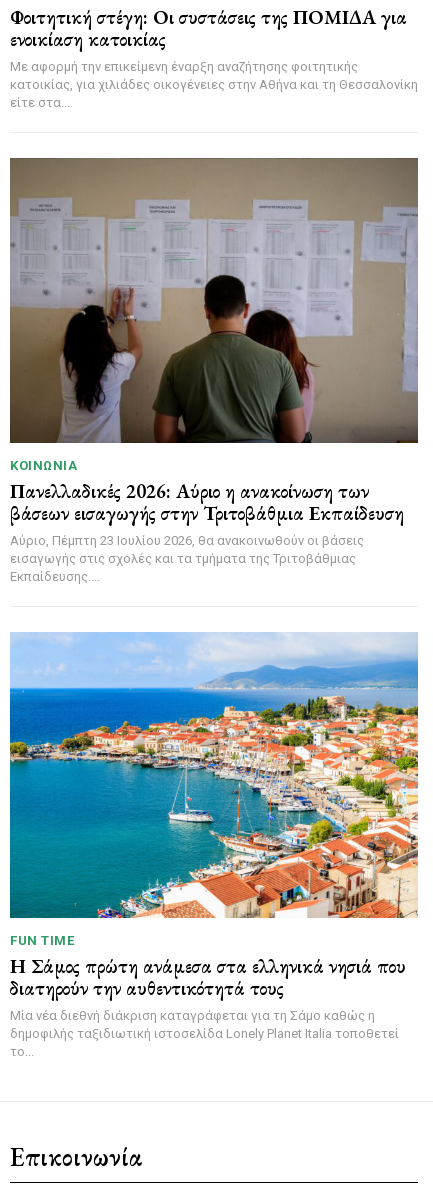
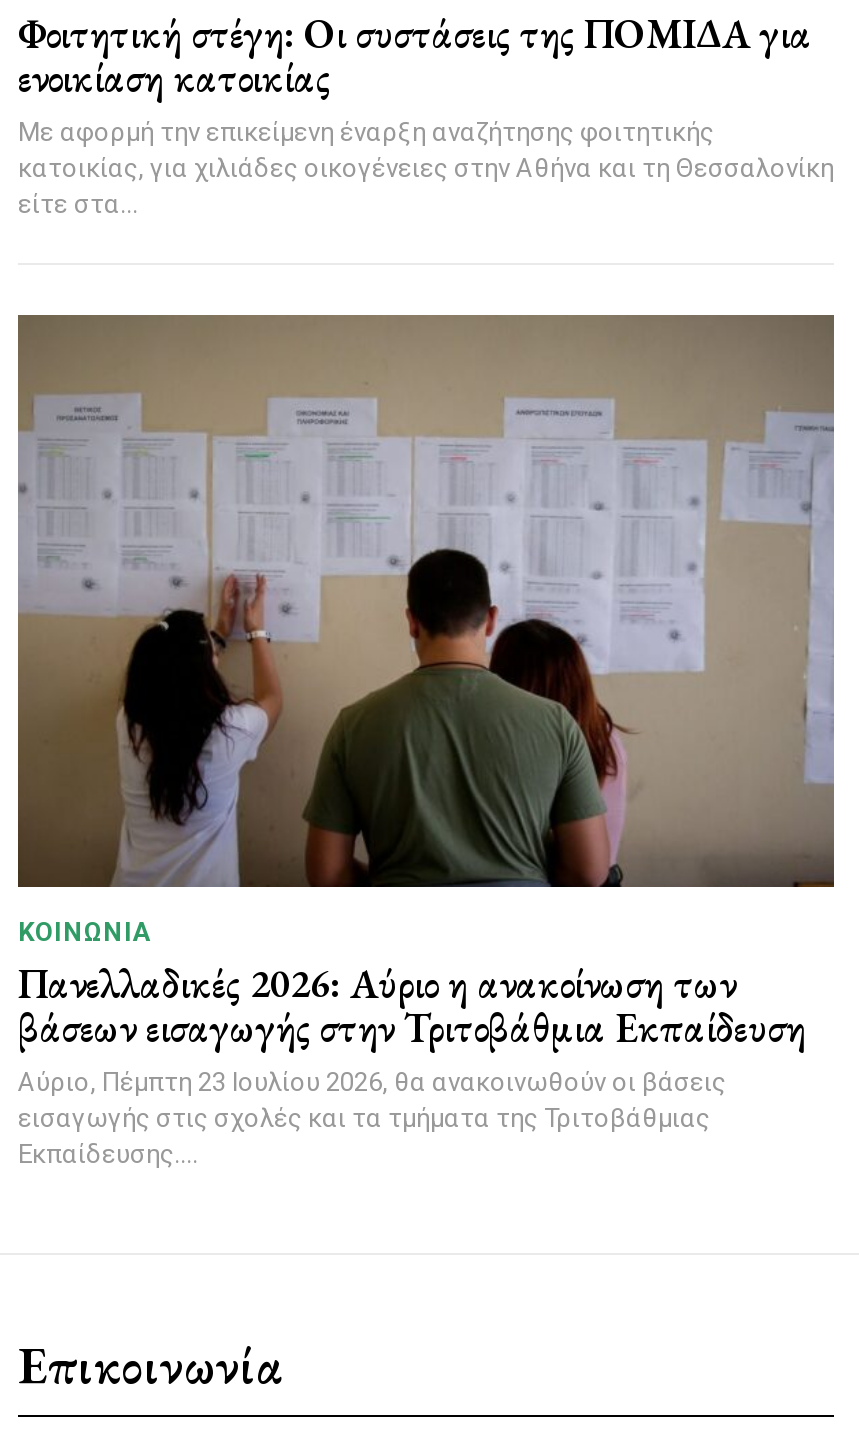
- [image]
- FUN TIME
- Η Σάμος πρώτη ανάμεσα στα ελληνικά νησιά που
- διατηρούν την αυθεντικότητά τους
- Μία νέα διεθνή διάκριση καταγράφεται για τη Σάμο καθώς η
- δημοφιλής ταξιδιωτική ιστοσελίδα Lonely Planet Italia τοποθετεί
- το...
